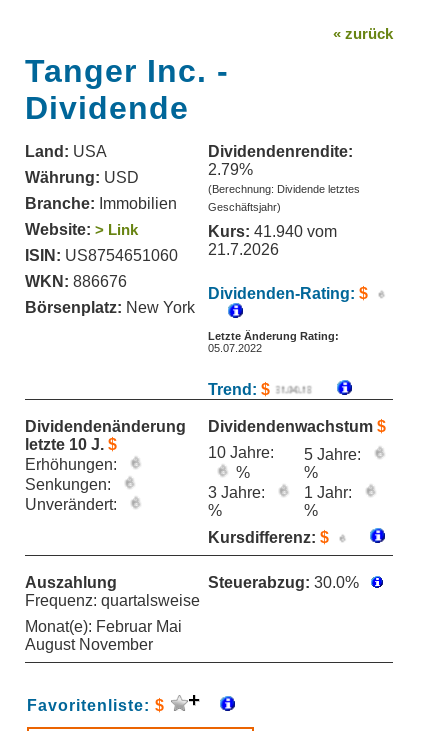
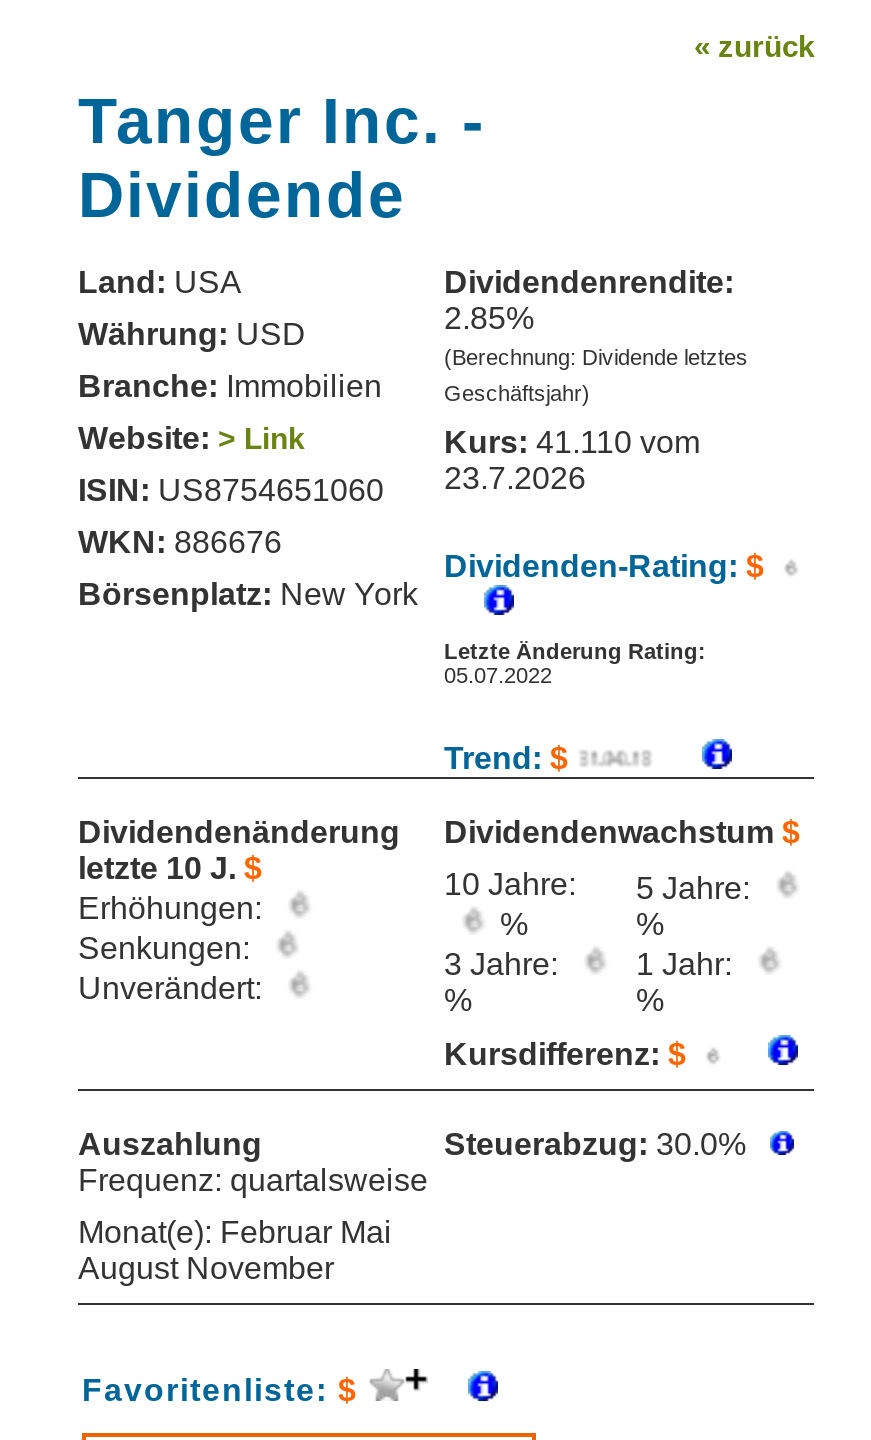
- 2.79%
+ 2.85%

- Kurs: 41.940 vom
+ Kurs: 41.110 vom

- ISIN: US8754651060 21.7.2026
+ ISIN: US8754651060 23.7.2026
